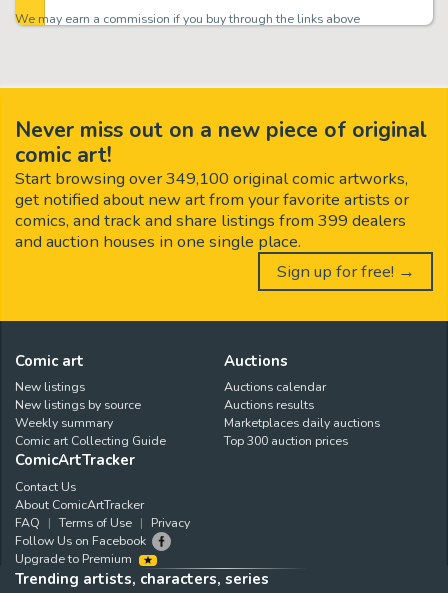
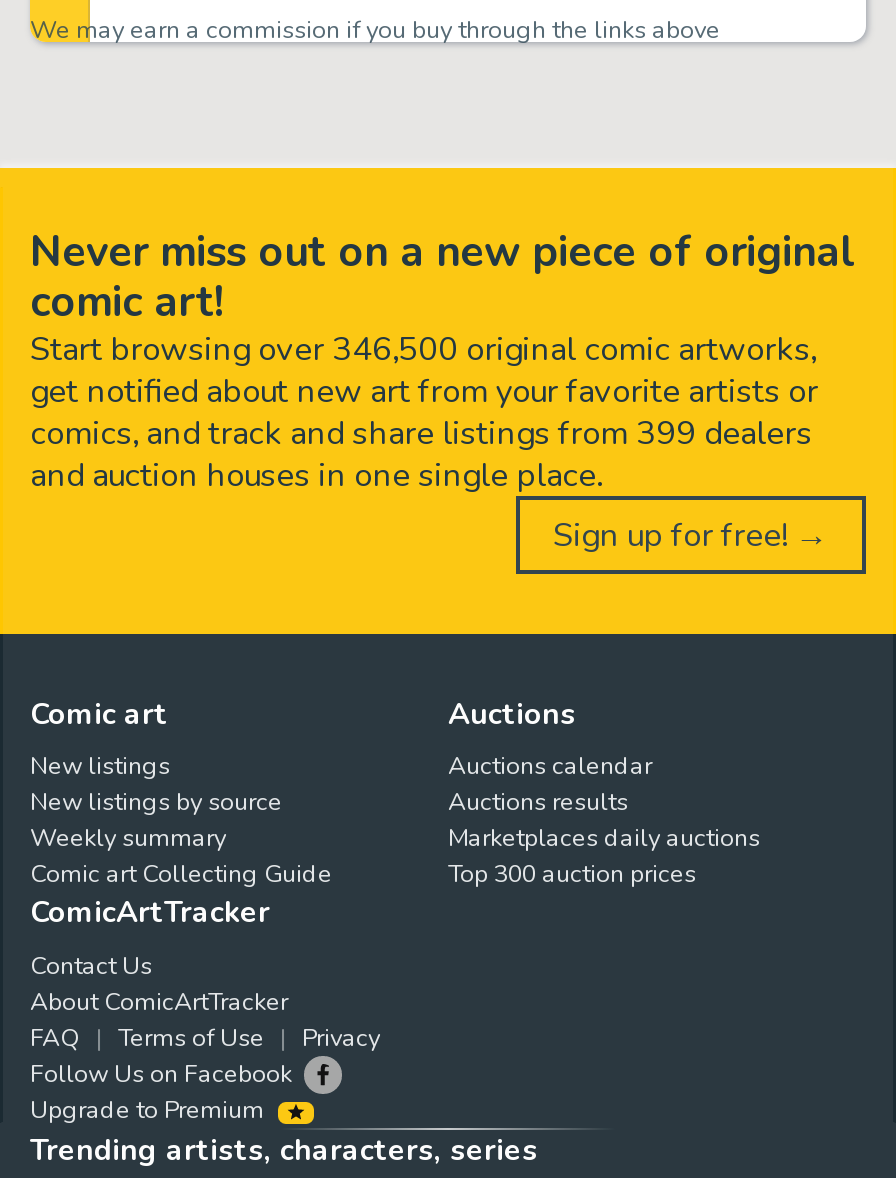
- Start browsing over 349,100 original comic artworks,
+ Start browsing over 346,500 original comic artworks,
